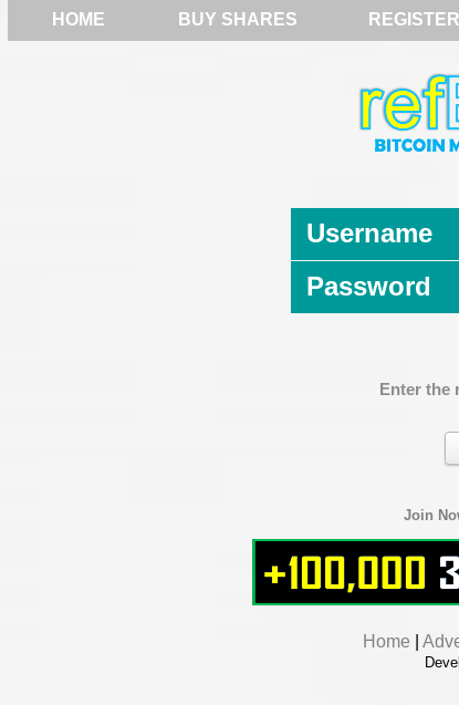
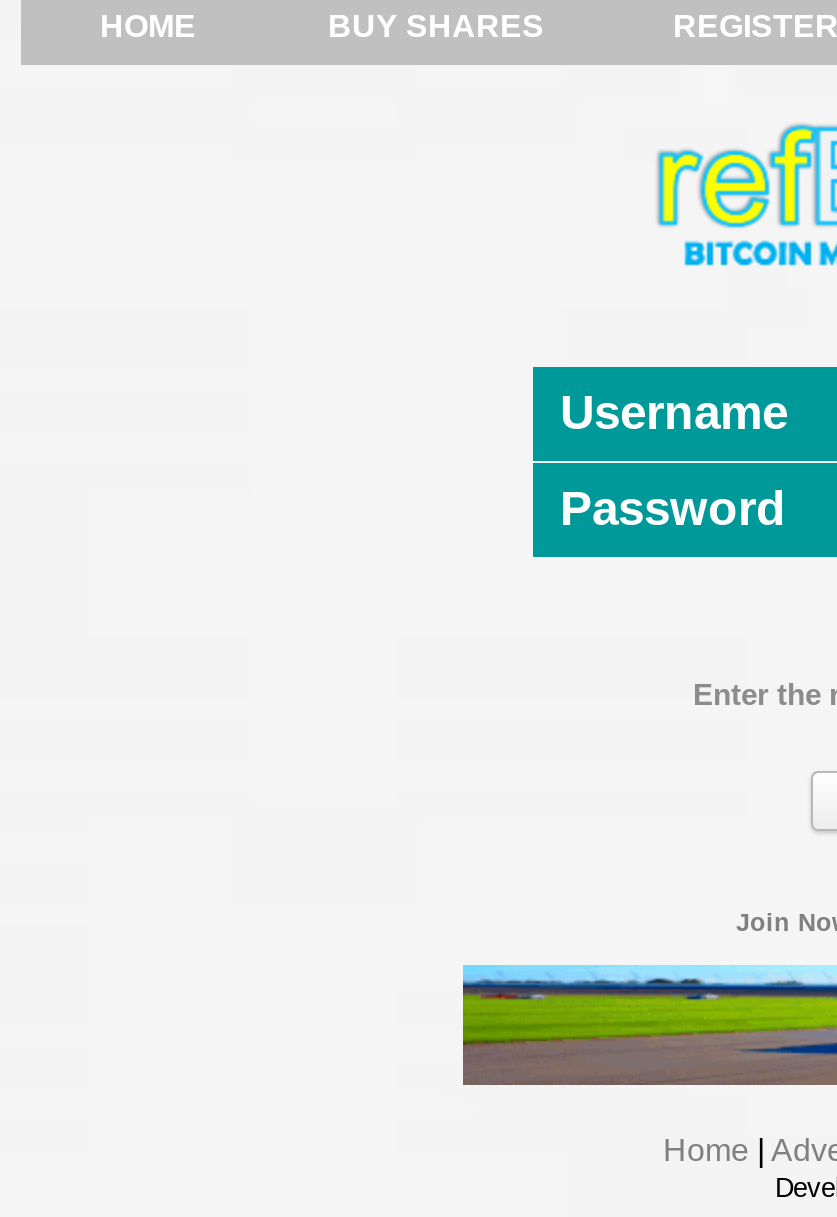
- [image]
+ [image]
